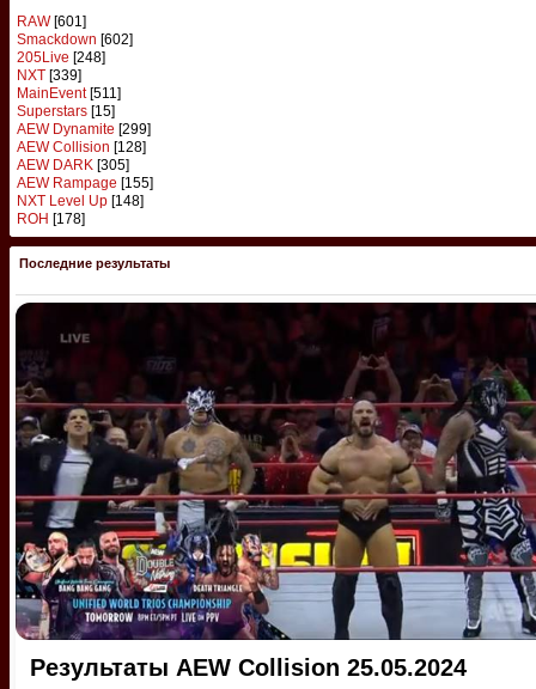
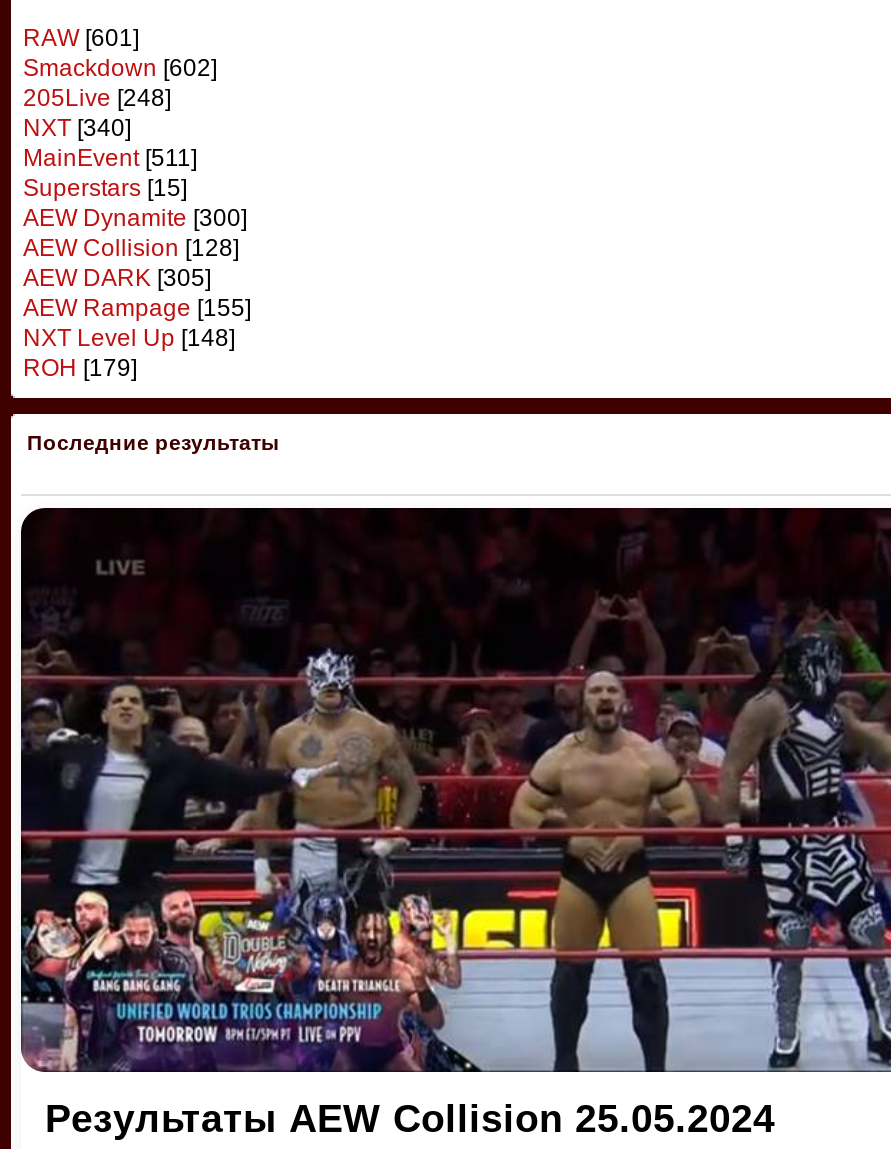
- NXT [339]
+ NXT [340]

- AEW Dynamite [299]
+ AEW Dynamite [300]

- ROH [178]
+ ROH [179]
